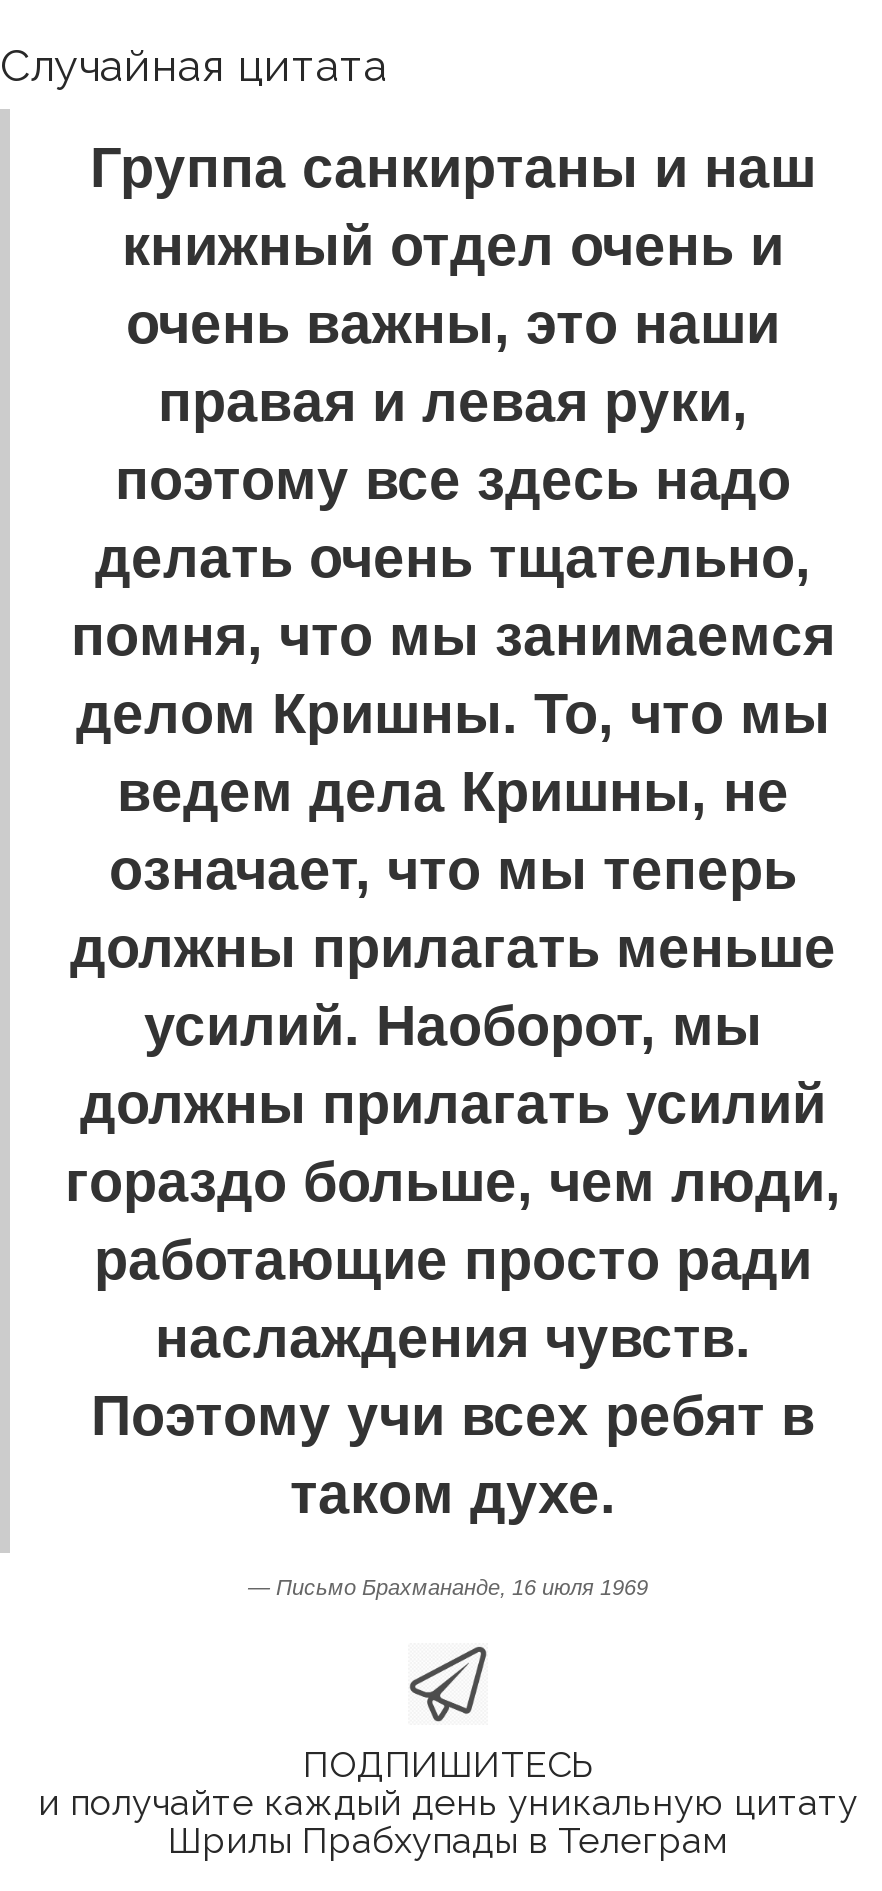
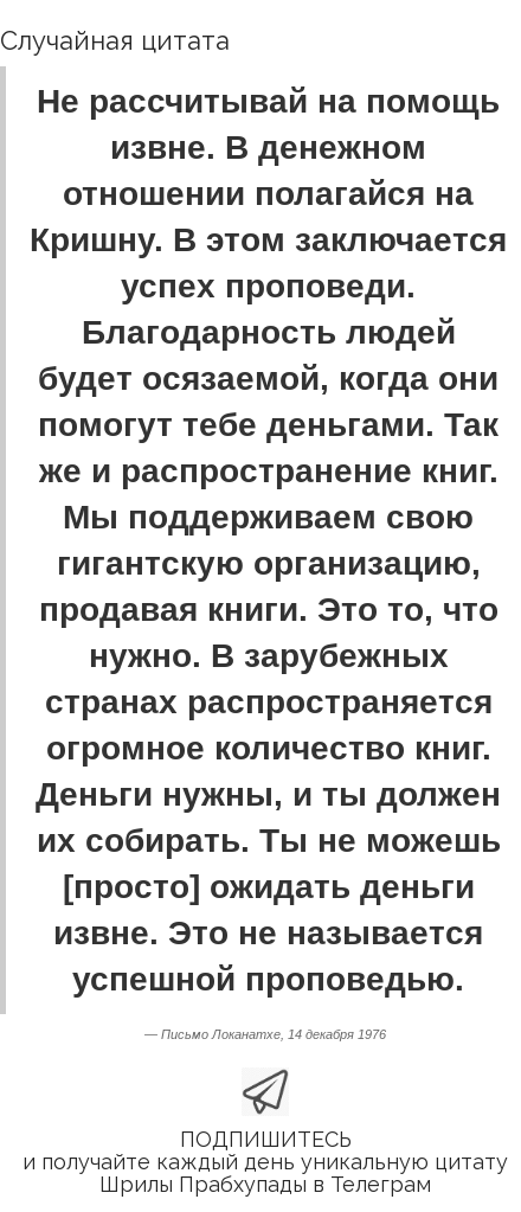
- Группа санкиртаны и наш
- книжный отдел очень и
- очень важны, это наши
- правая и левая руки,
- поэтому все здесь надо
- делать очень тщательно,
- помня, что мы занимаемся
- делом Кришны. То, что мы
- ведем дела Кришны, не
- означает, что мы теперь
- должны прилагать меньше
- усилий. Наоборот, мы
- должны прилагать усилий
- гораздо больше, чем люди,
- работающие просто ради
- наслаждения чувств.
- Поэтому учи всех ребят в
- таком духе.
+ Не рассчитывай на помощь
+ извне. В денежном
+ отношении полагайся на
+ Кришну. В этом заключается
+ успех проповеди.
+ Благодарность людей
+ будет осязаемой, когда они
+ помогут тебе деньгами. Так
+ же и распространение книг.
+ Мы поддерживаем свою
+ гигантскую организацию,
+ продавая книги. Это то, что
+ нужно. В зарубежных
+ странах распространяется
+ огромное количество книг.
+ Деньги нужны, и ты должен
+ их собирать. Ты не можешь
+ [просто] ожидать деньги
+ извне. Это не называется
+ успешной проповедью.

- — Письмо Брахмананде, 16 июля 1969
+ — Письмо Локанатхе, 14 декабря 1976
